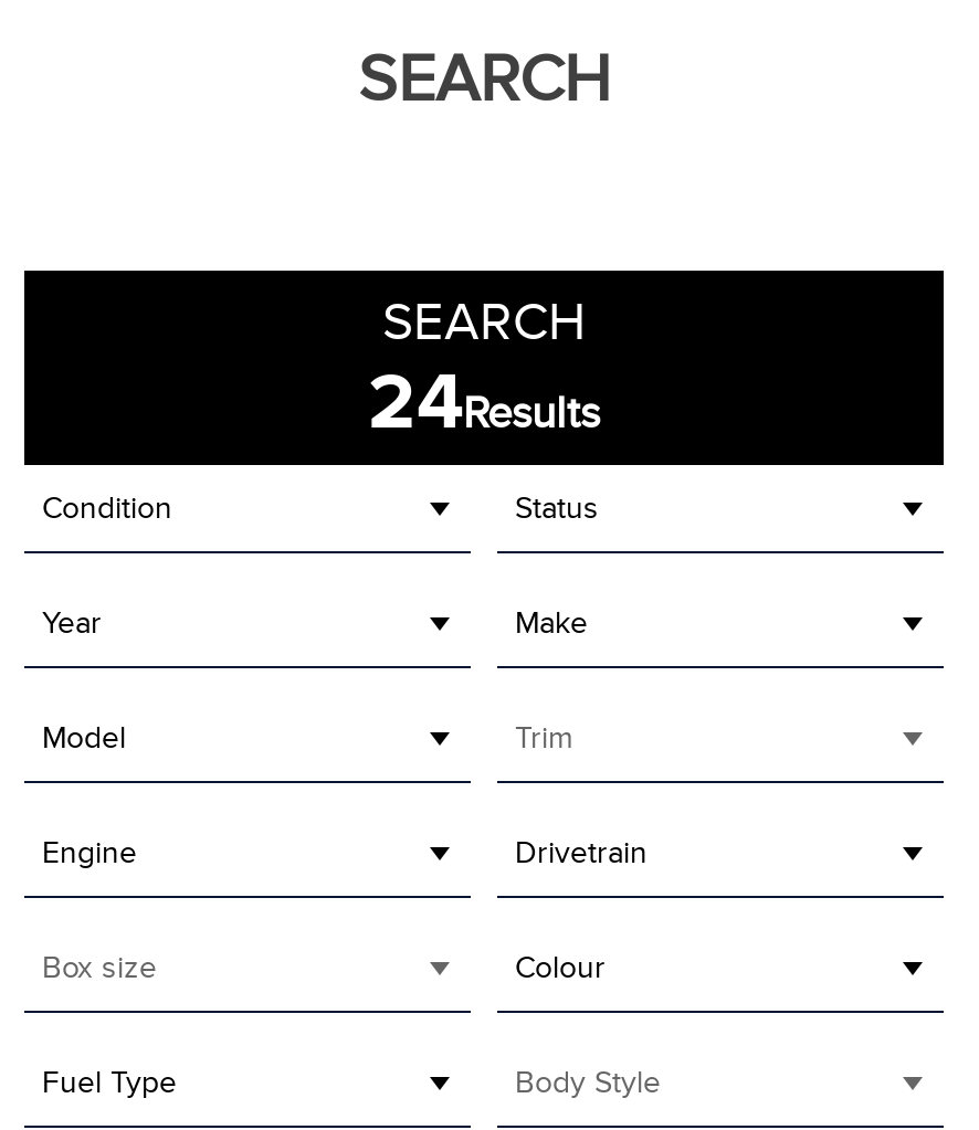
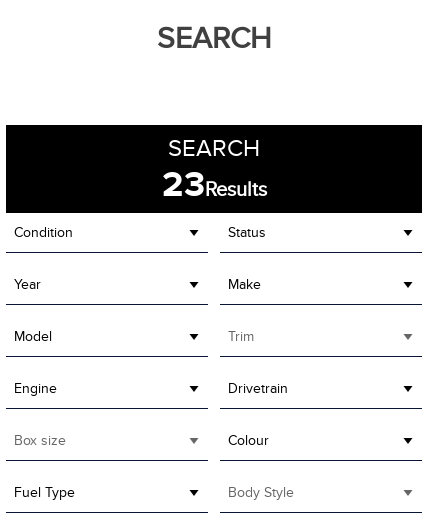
- 24Results
+ 23Results
